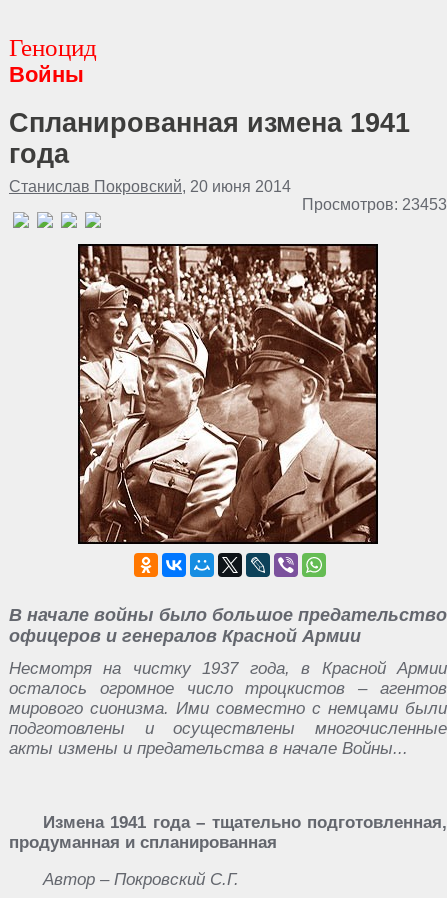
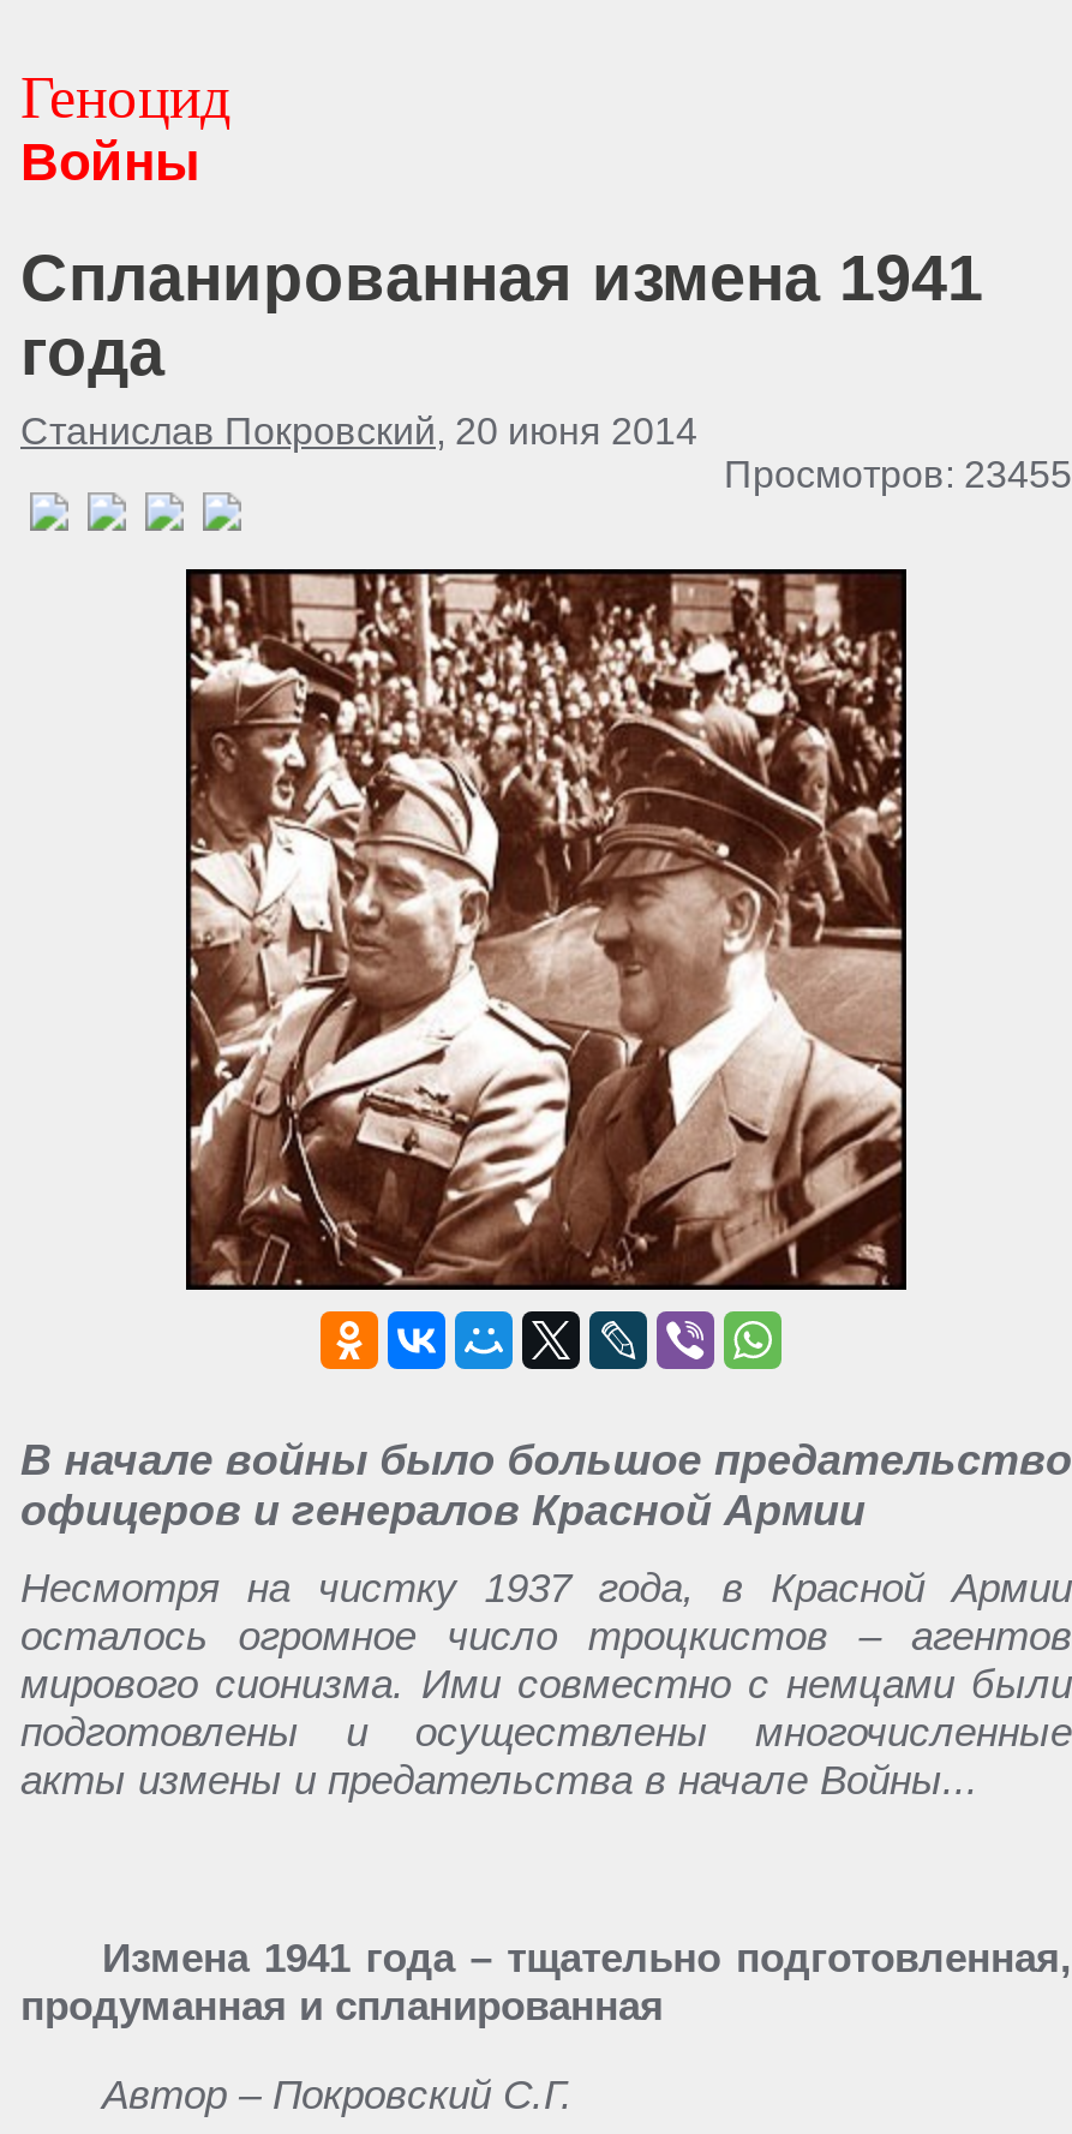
- Просмотров: 23453
+ Просмотров: 23455
